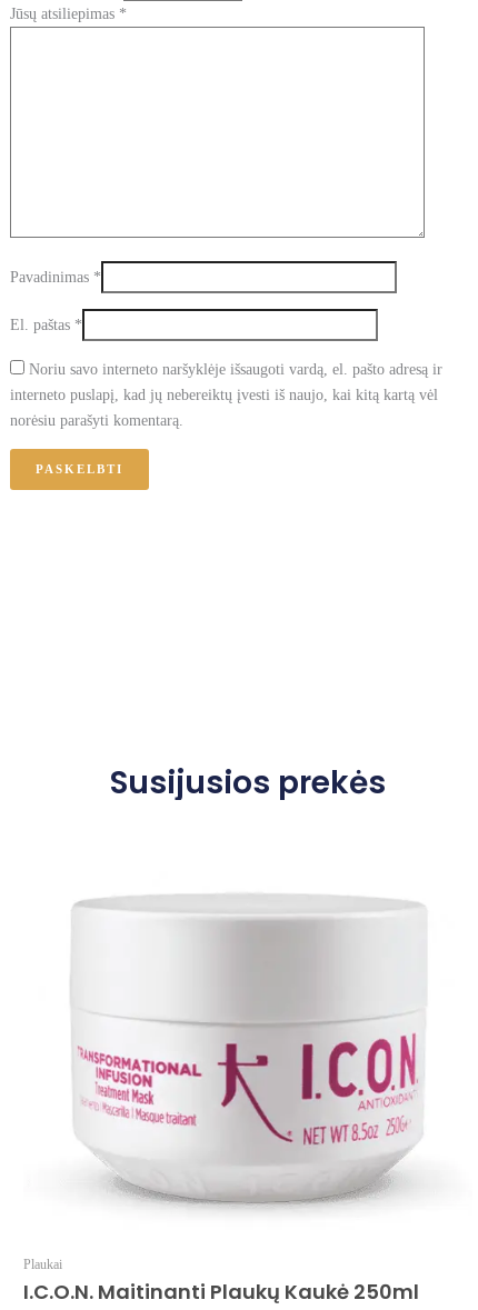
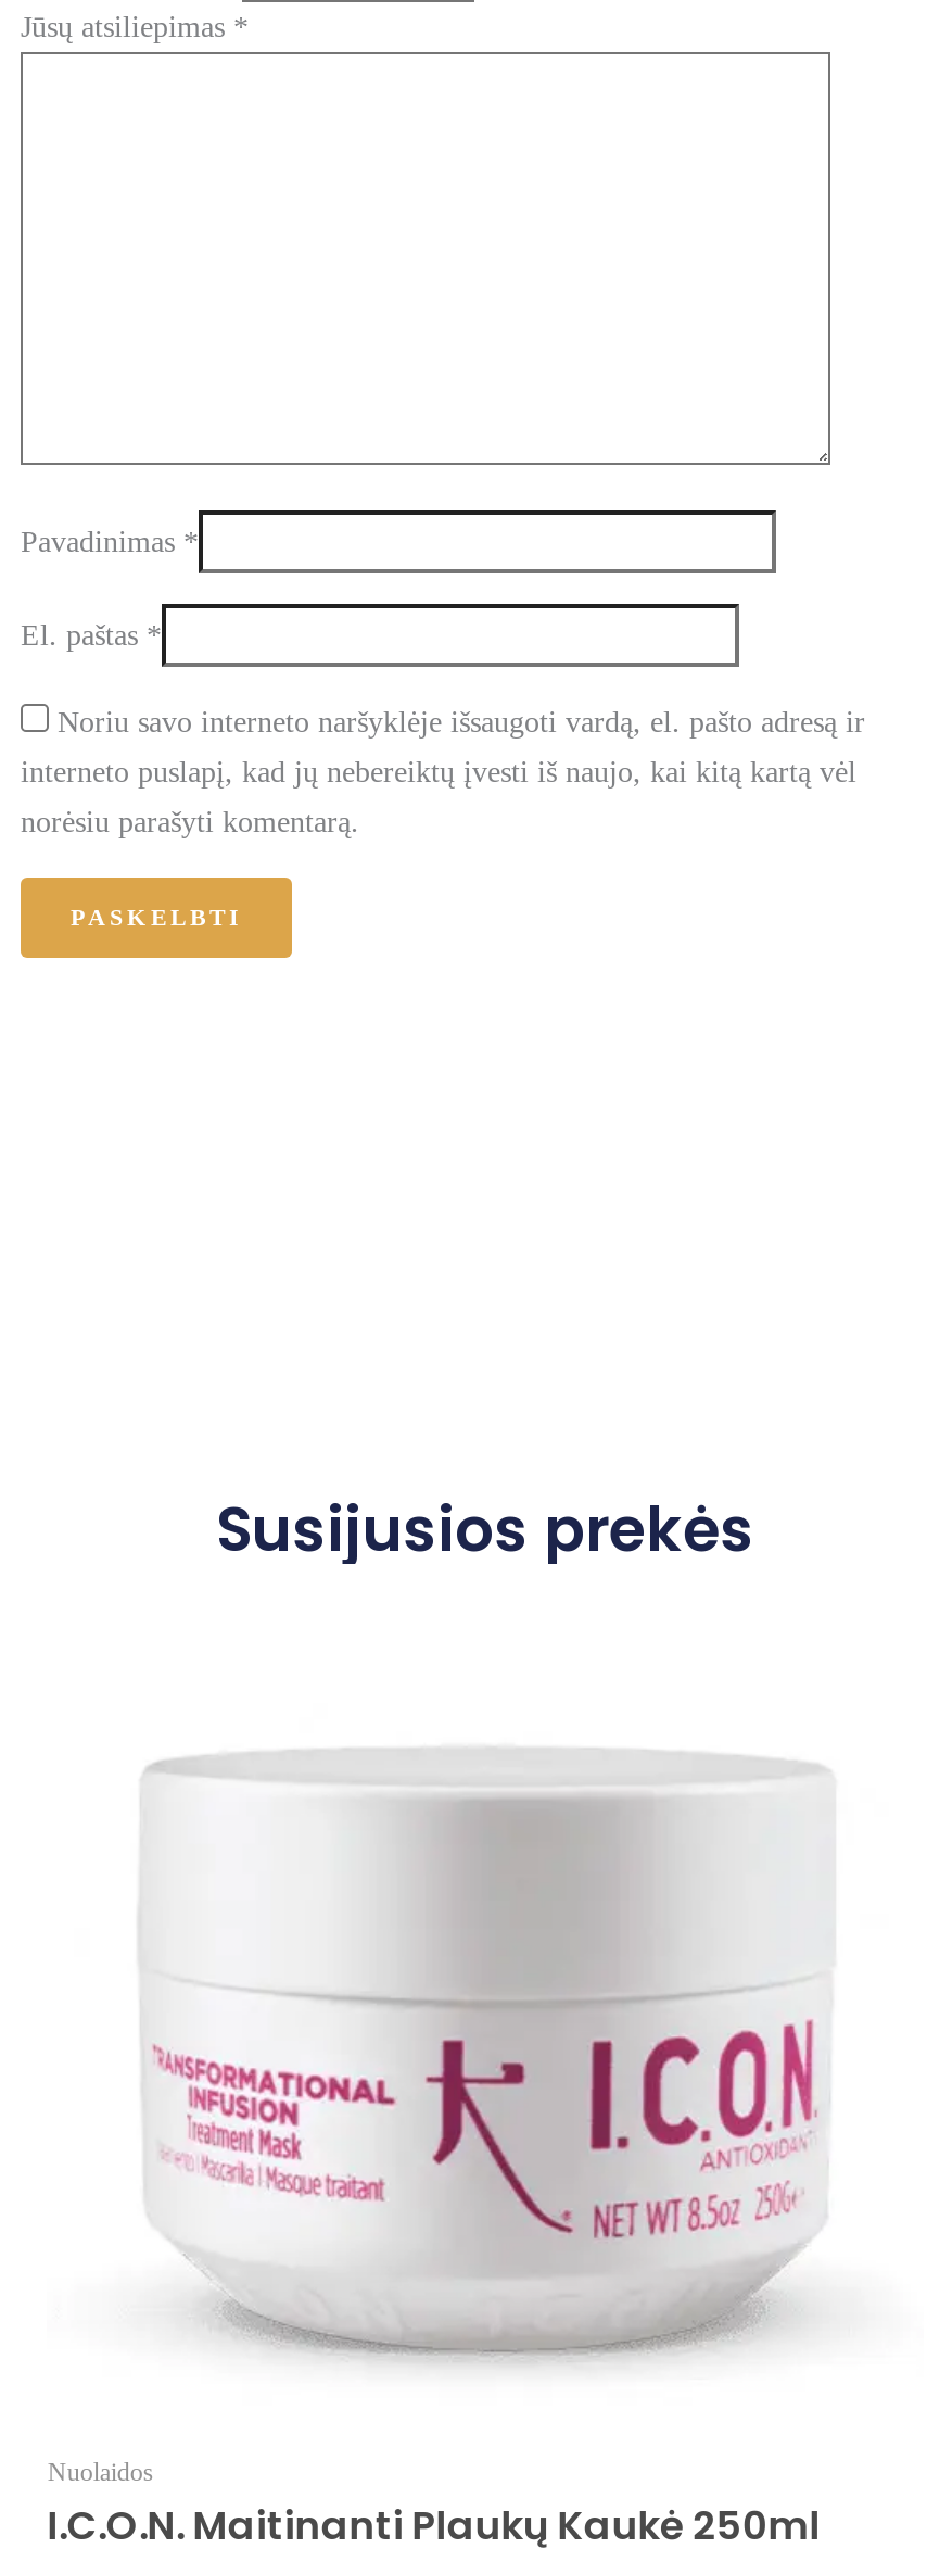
- Plaukai
+ Nuolaidos
